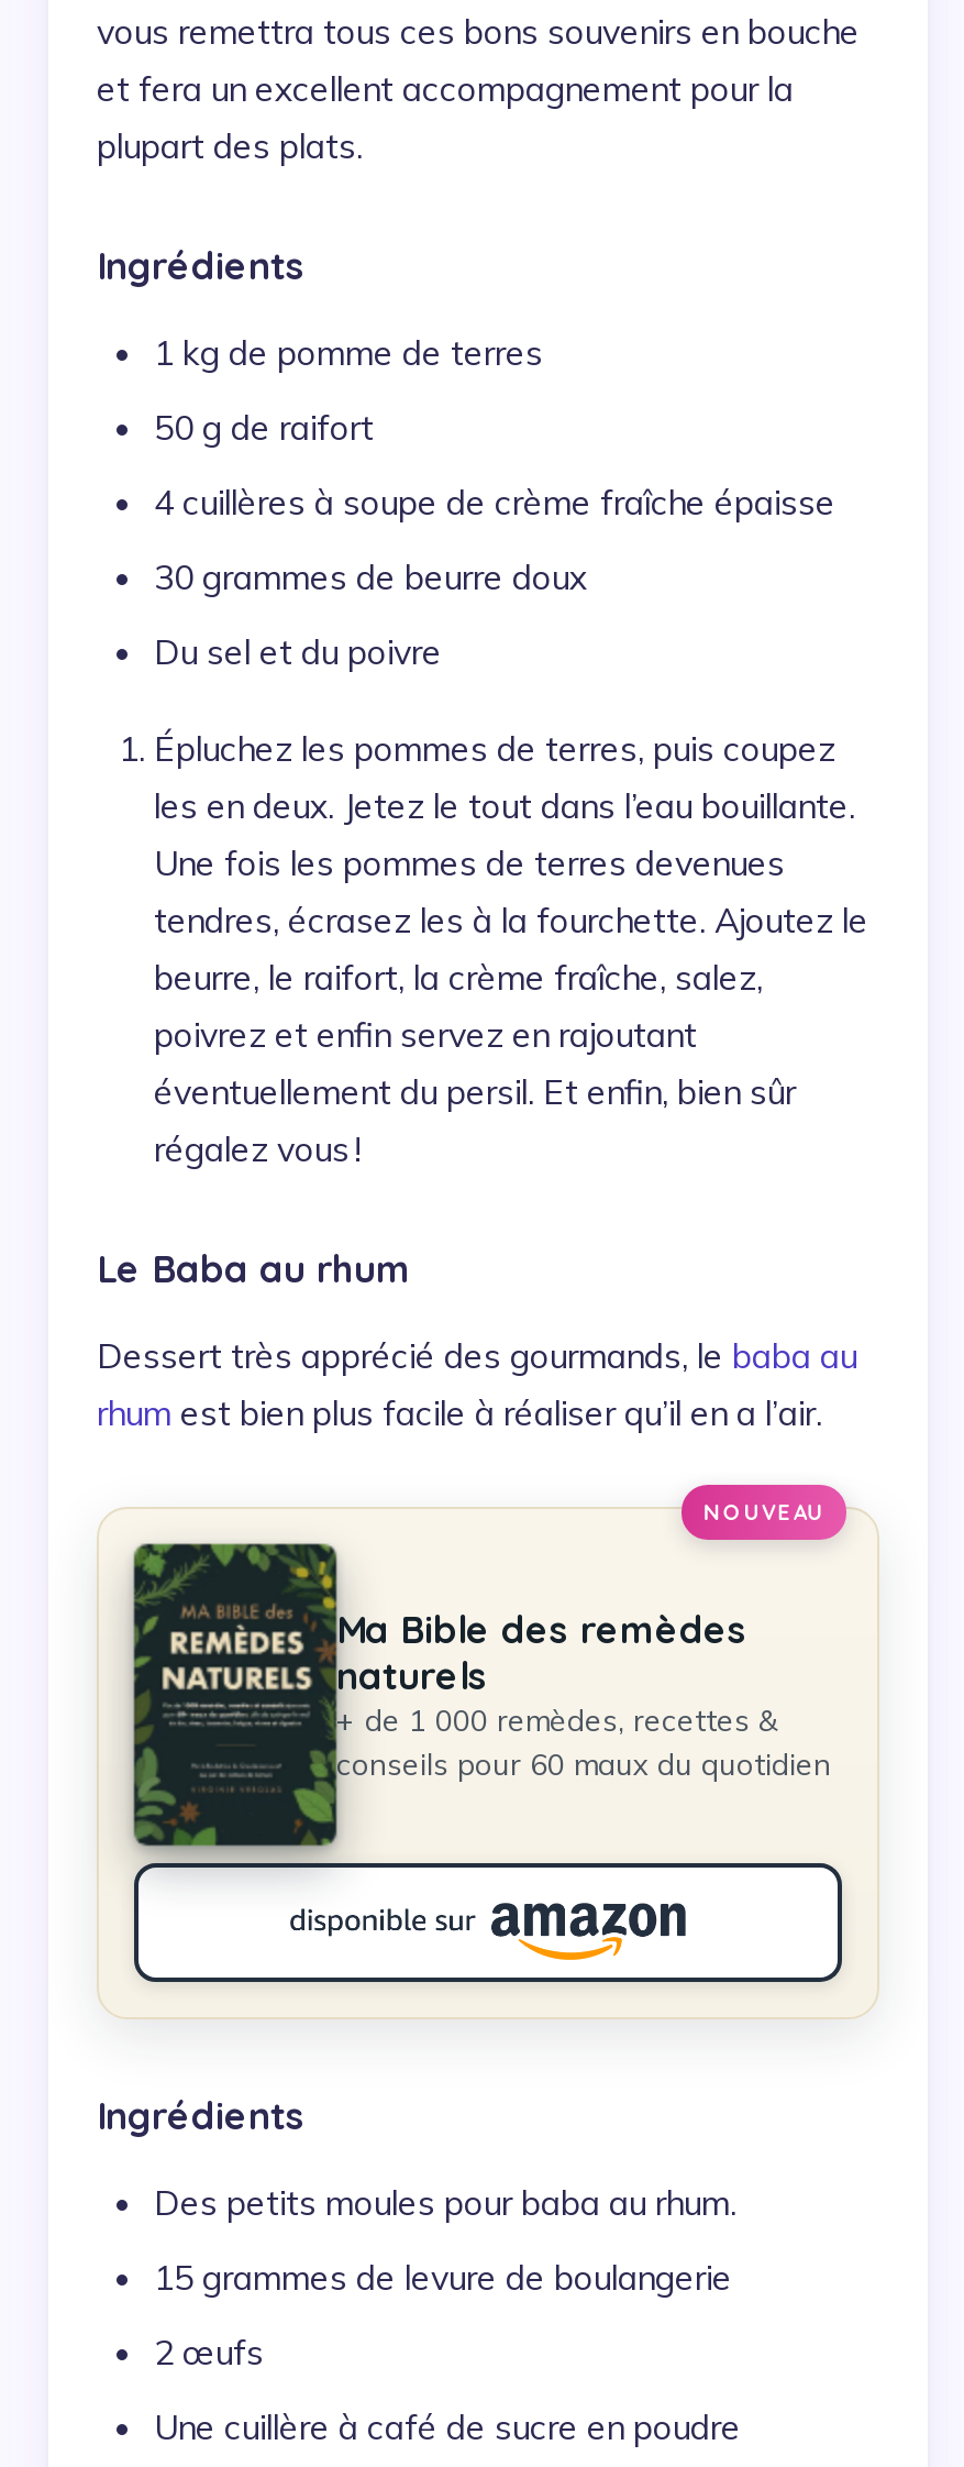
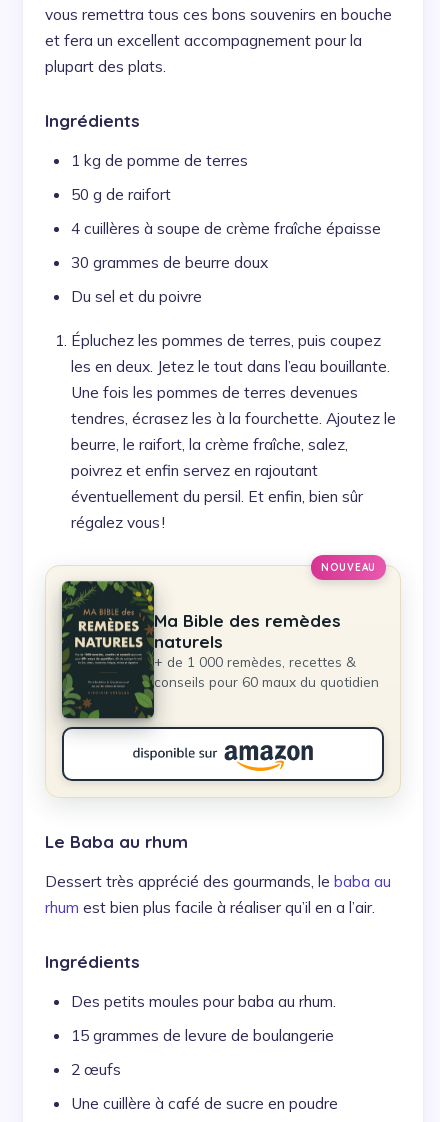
moved down: Le Baba au rhum | Dessert très apprécié des gourmands, le baba au | rhum est bien plus facile à réaliser qu’il en a l’air.

moved up: [image] | NOUVEAU | Ma Bible des remèdes | naturels | + de 1 000 remèdes, recettes & | conseils pour 60 maux du quotidien

moved up: [image]
